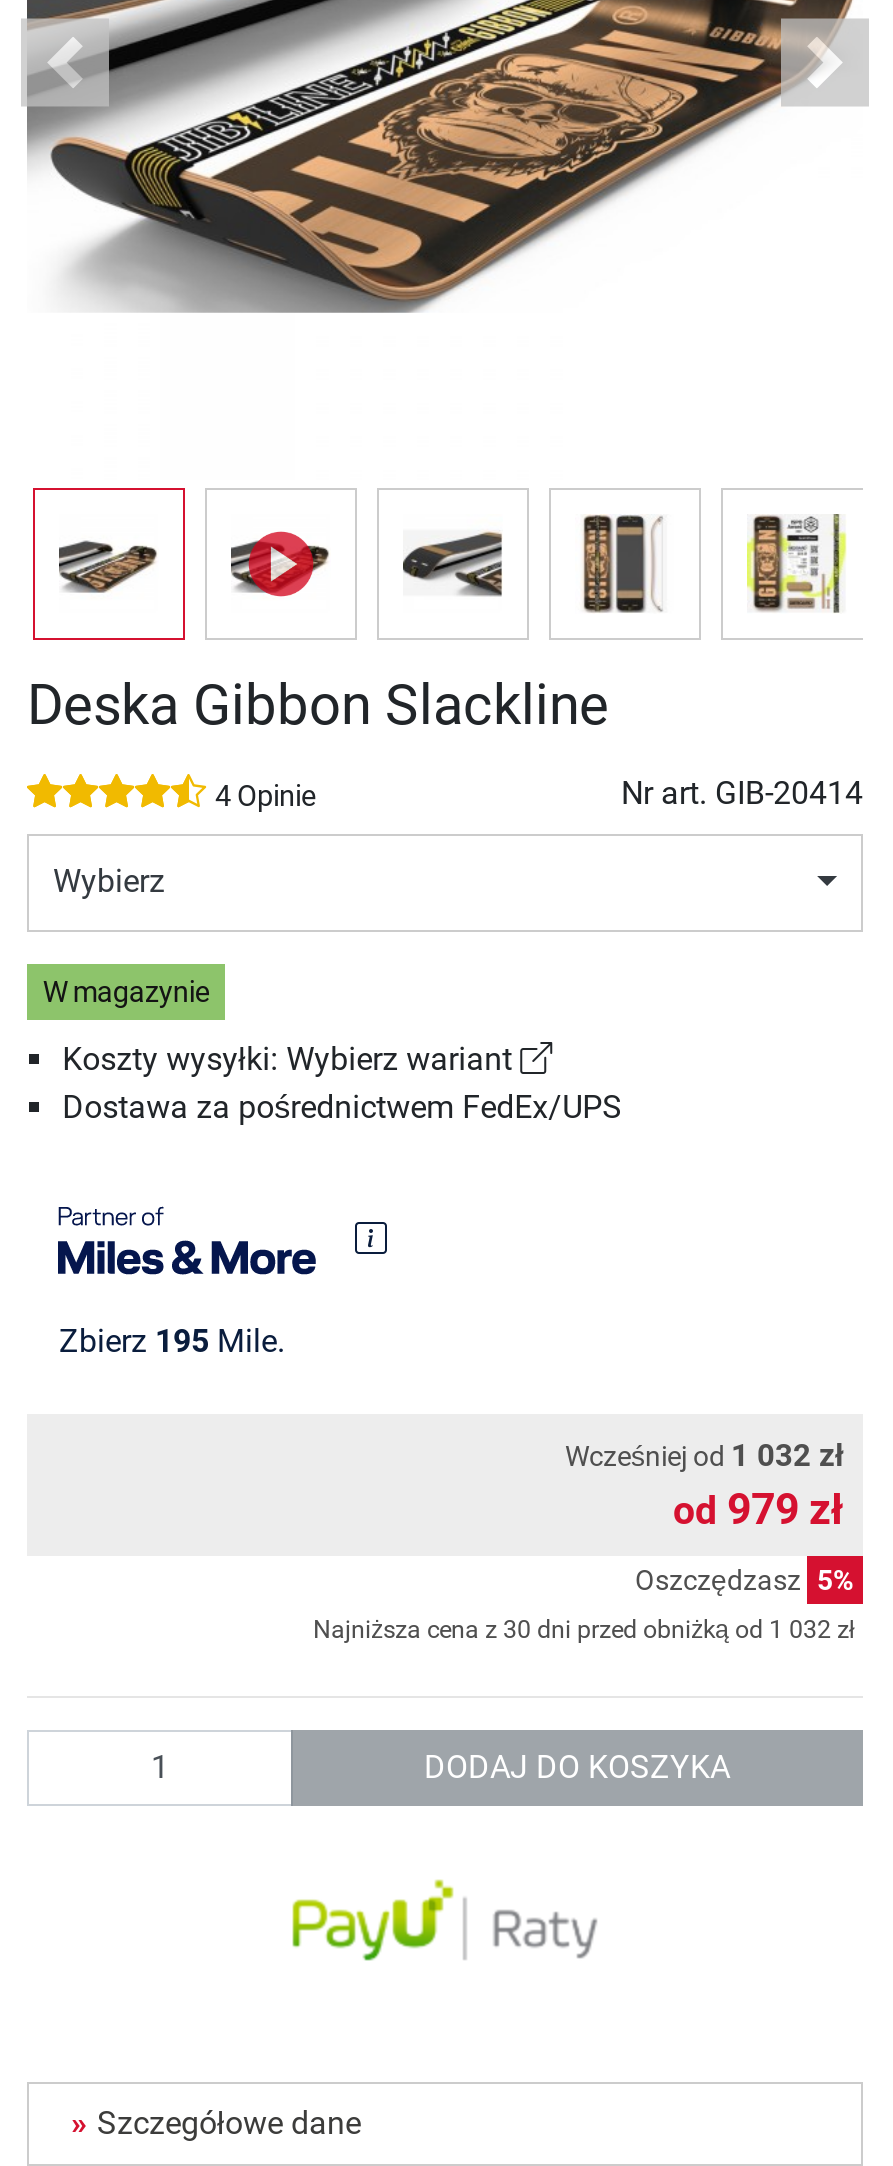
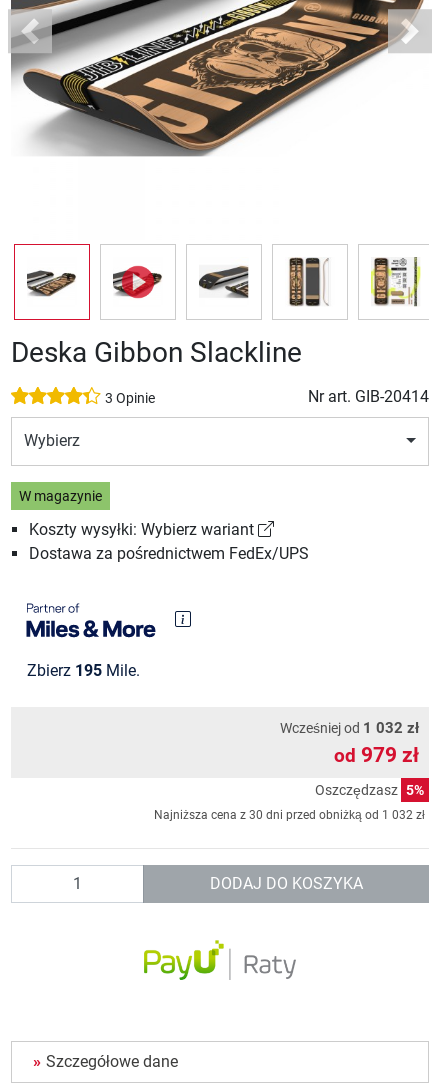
- 4 Opinie
+ 3 Opinie
